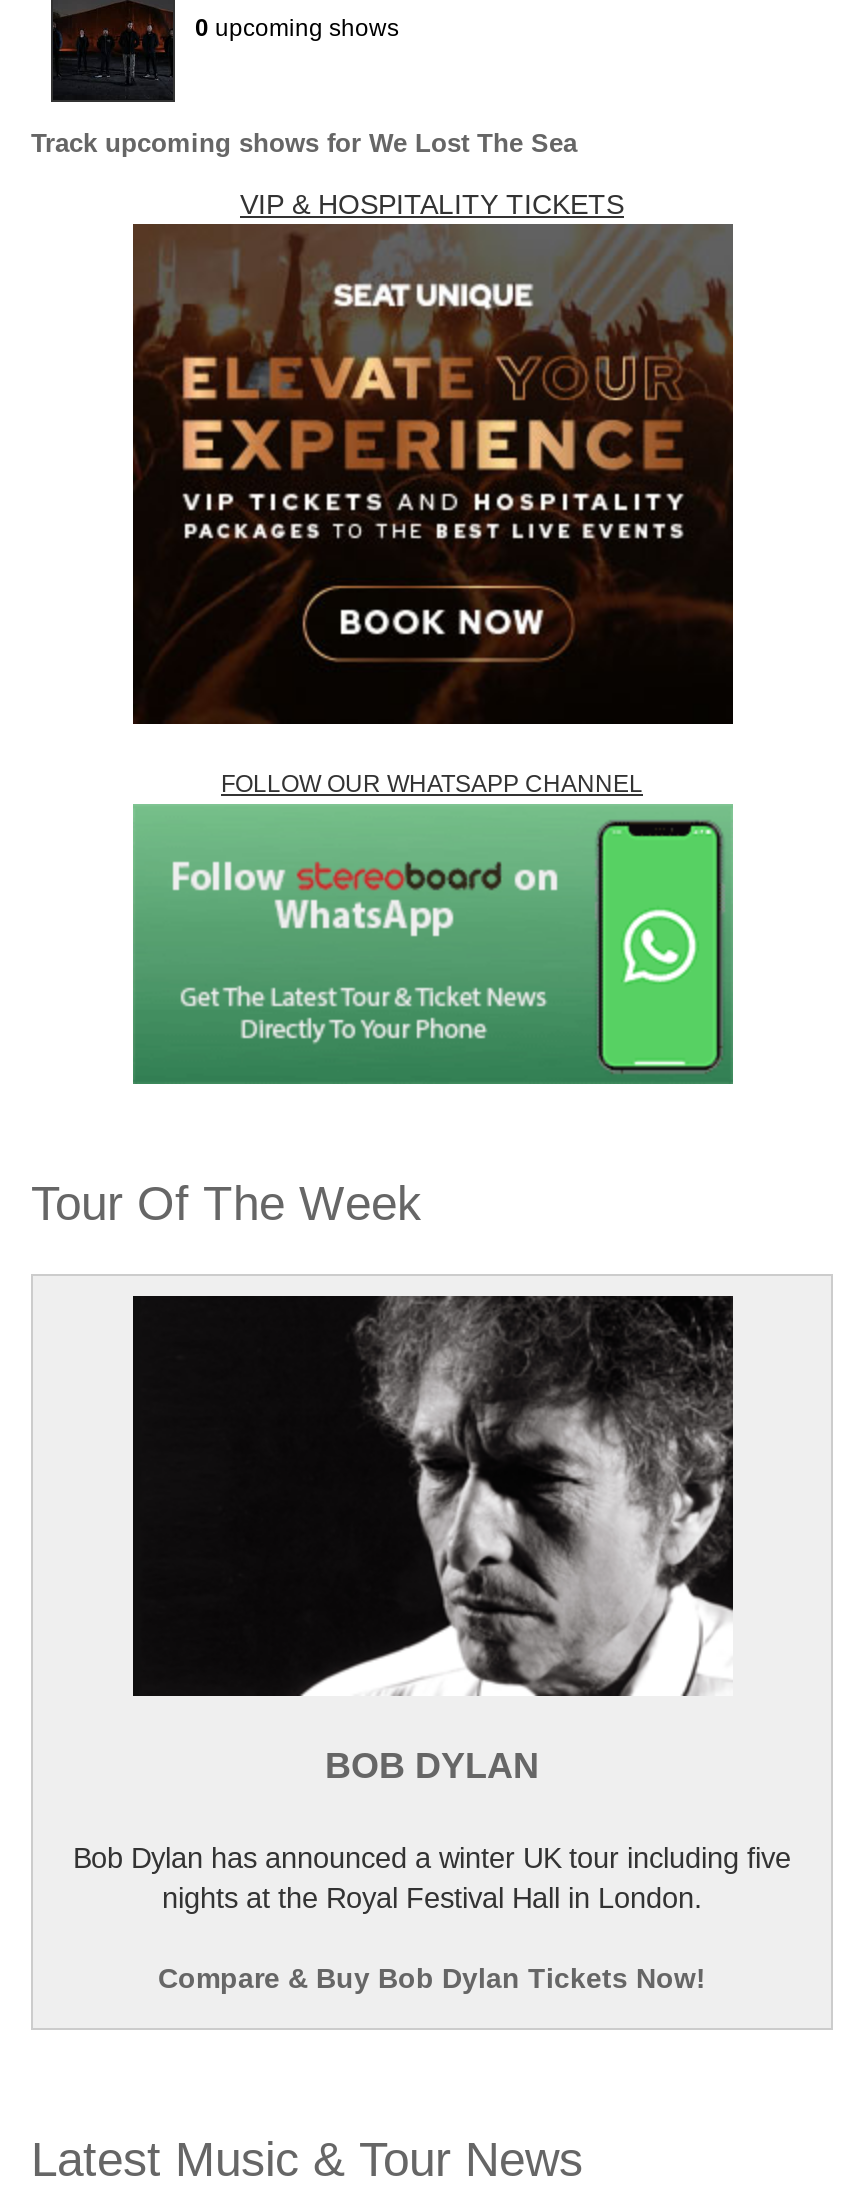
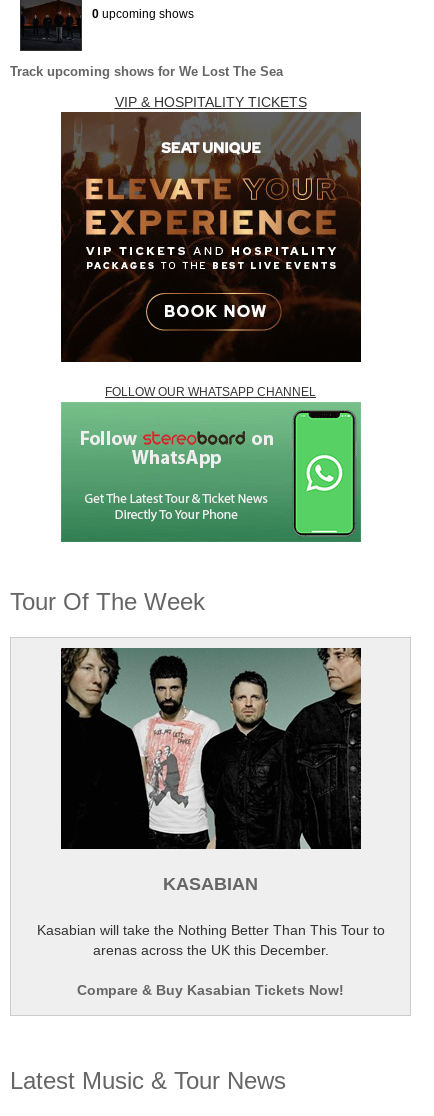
- [image]
- BOB DYLAN
+ [image]
+ KASABIAN

- Bob Dylan has announced a winter UK tour including five
- nights at the Royal Festival Hall in London.
+ Kasabian will take the Nothing Better Than This Tour to
+ arenas across the UK this December.

- Compare & Buy Bob Dylan Tickets Now!
+ Compare & Buy Kasabian Tickets Now!
